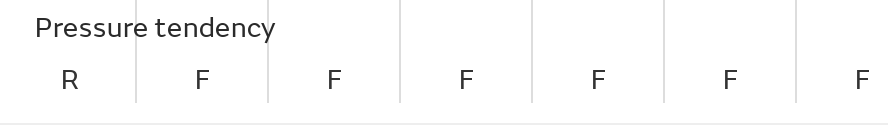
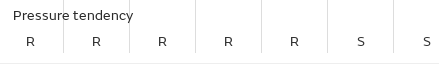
- F
- F
- F
- F
- F
- F
+ R
+ R
+ R
+ R
+ S
+ S
